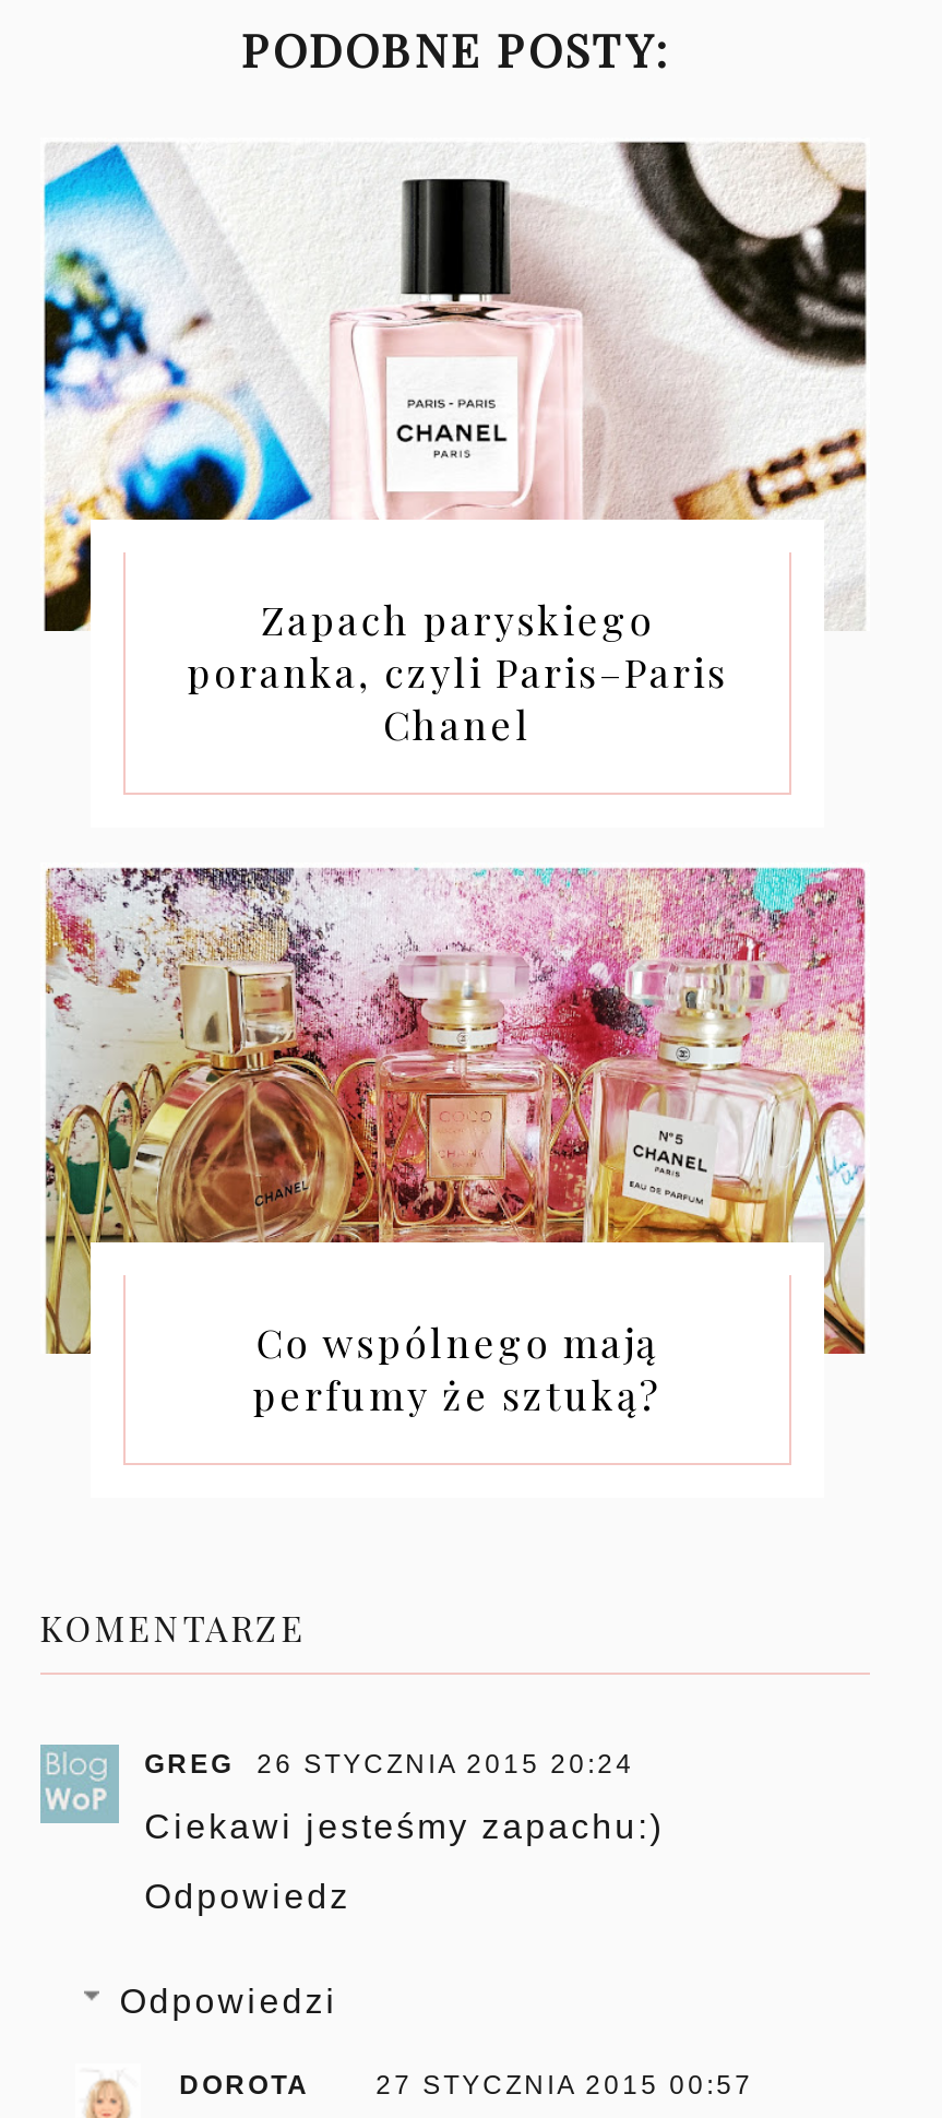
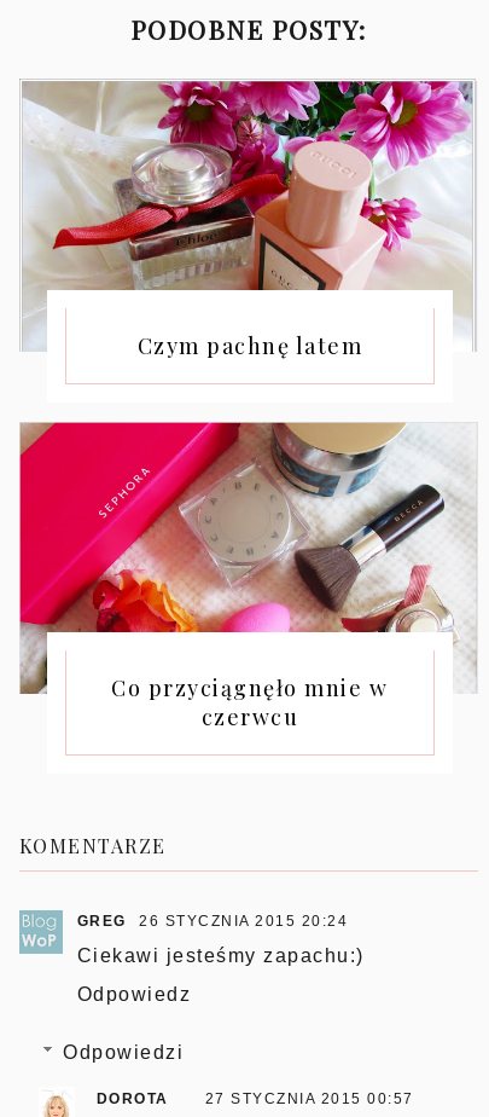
- [image]
- Zapach paryskiego
- poranka, czyli Paris–Paris
- Chanel
+ [image]
+ Czym pachnę latem

- [image]
- Co wspólnego mają
- perfumy że sztuką?
+ [image]
+ Co przyciągnęło mnie w
+ czerwcu
